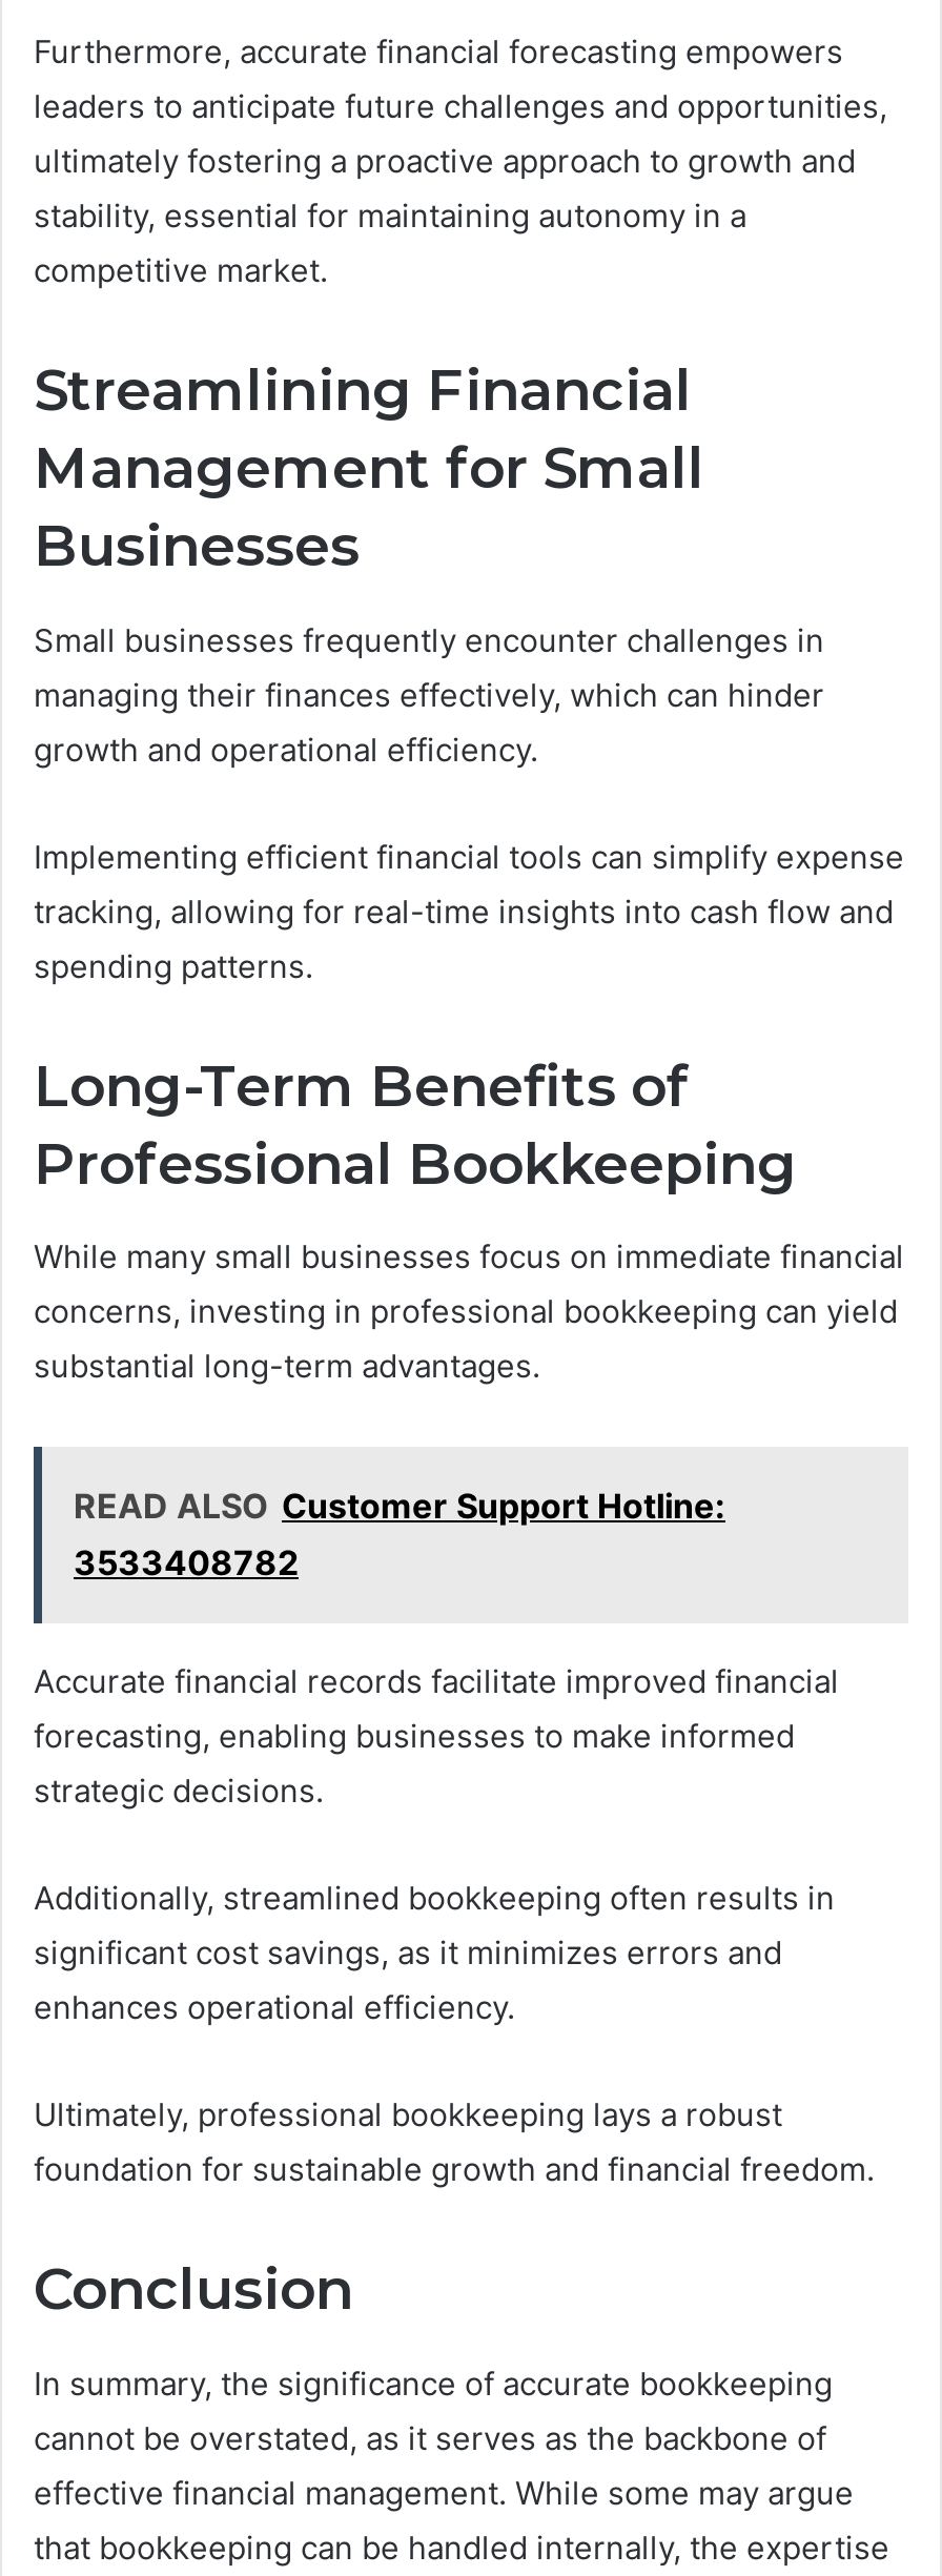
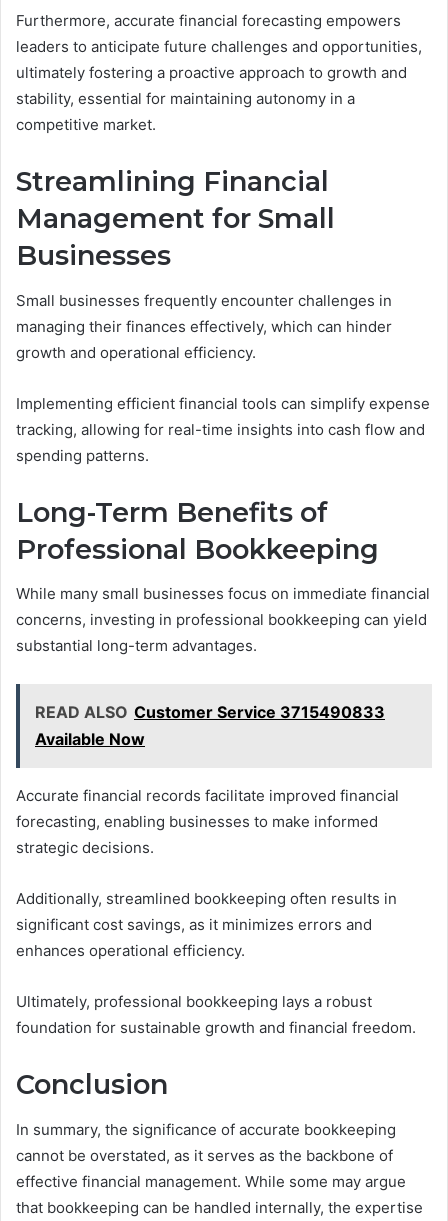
- READ ALSO Customer Support Hotline:
- 3533408782
+ READ ALSO Customer Service 3715490833
+ Available Now
